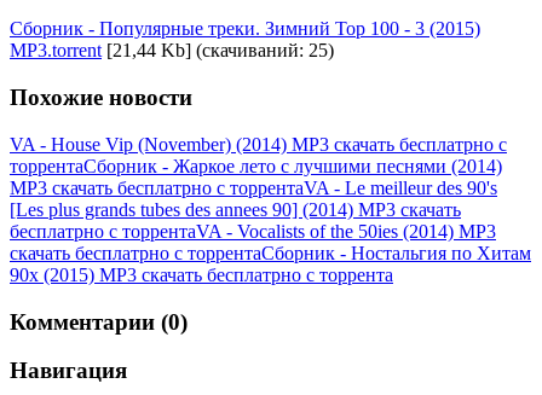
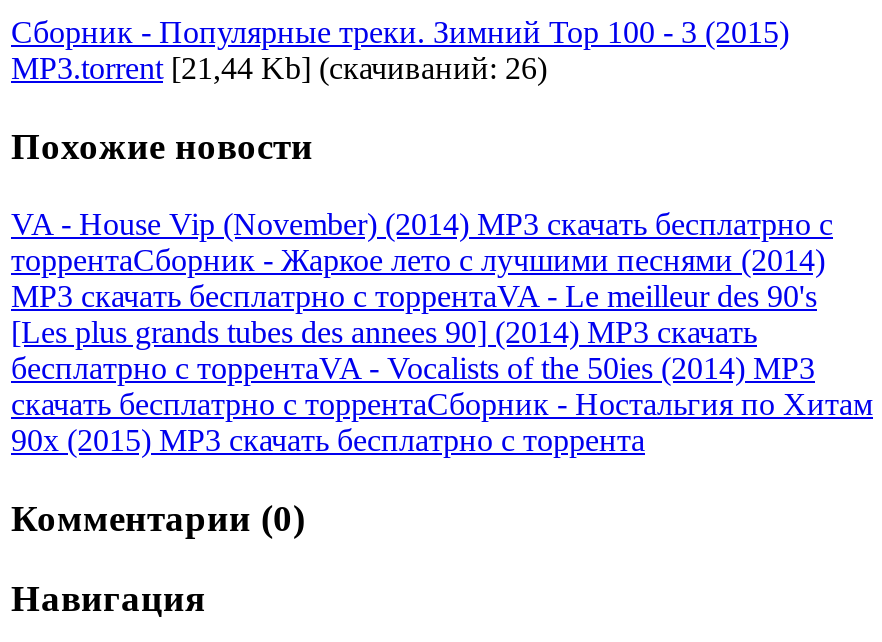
- MP3.torrent [21,44 Kb] (cкачиваний: 25)
+ MP3.torrent [21,44 Kb] (cкачиваний: 26)
